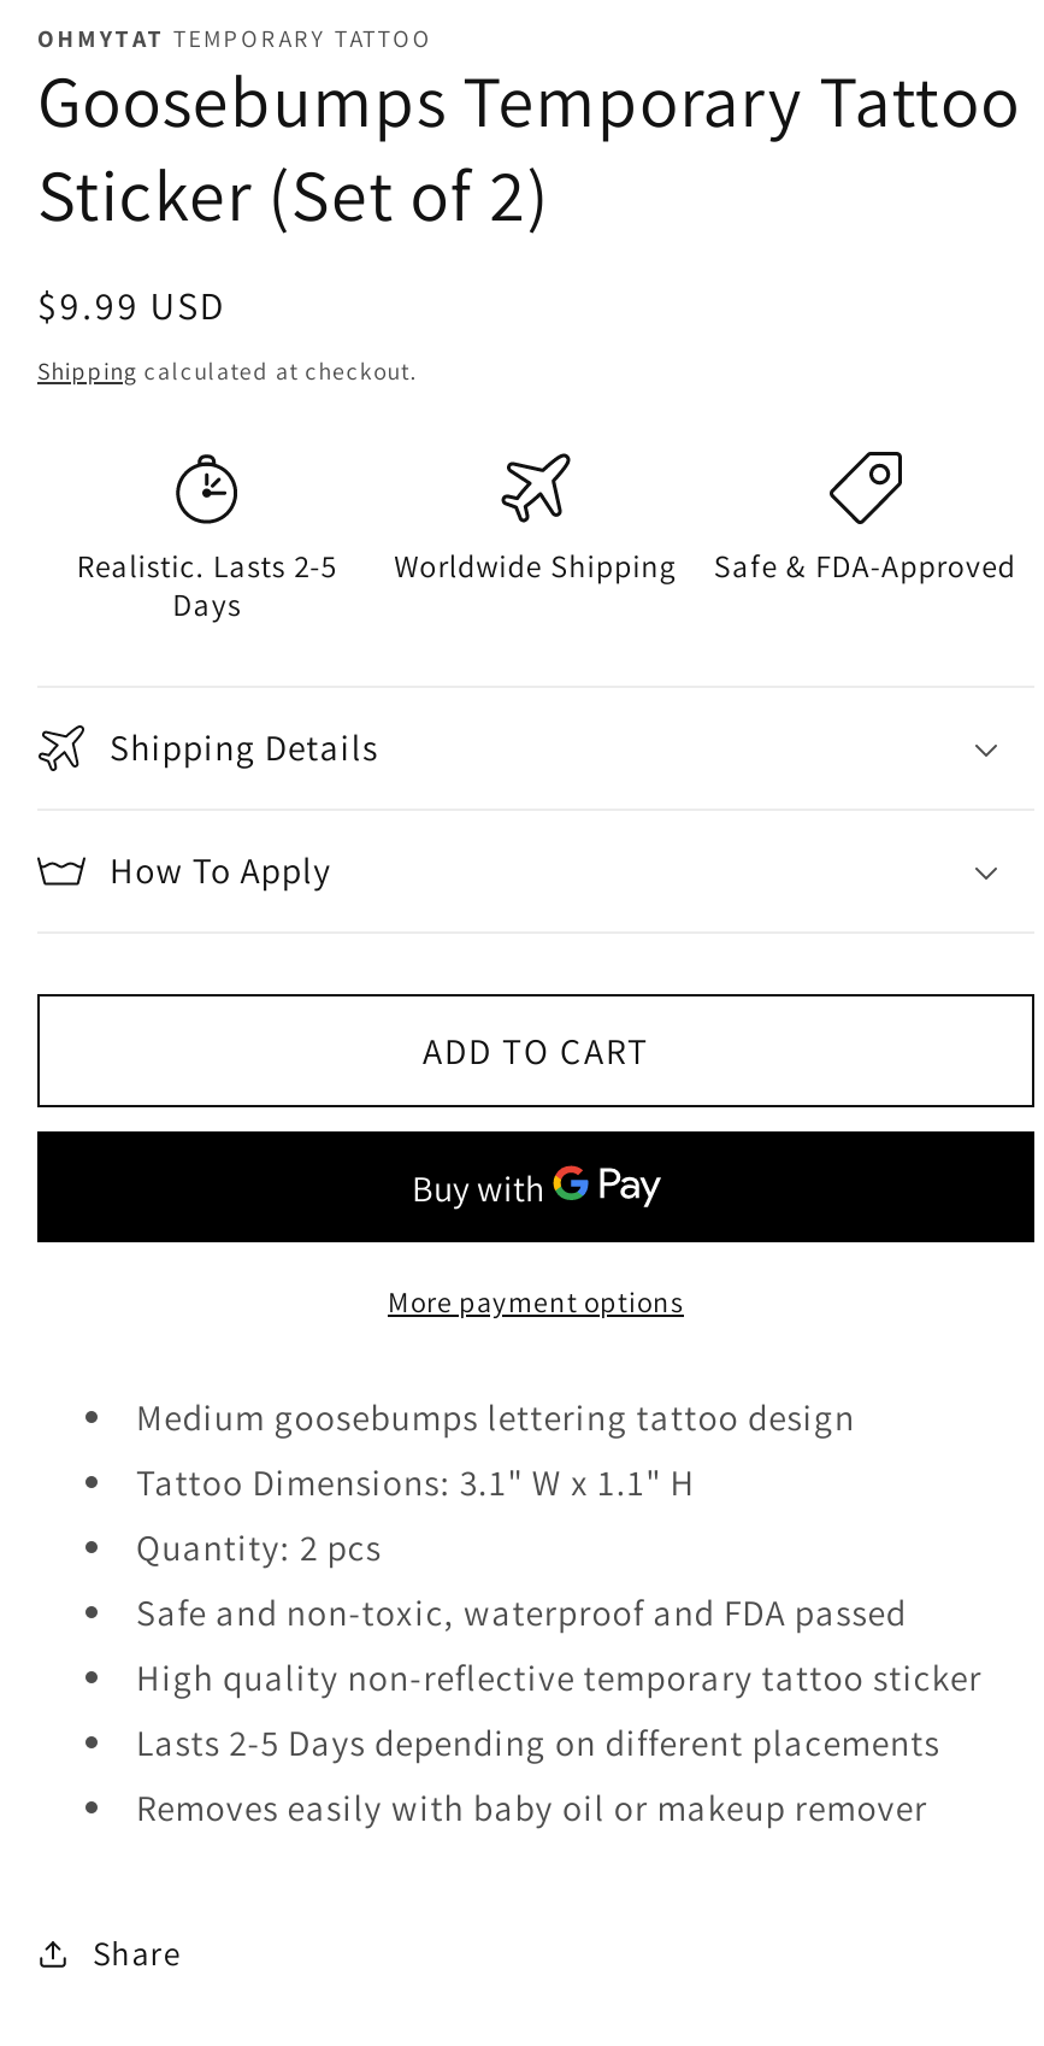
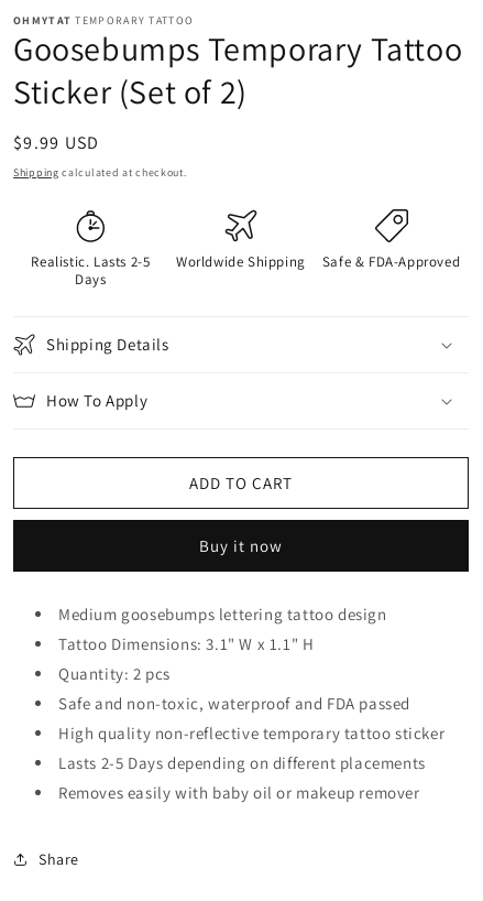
- More payment options
+ Buy it now
